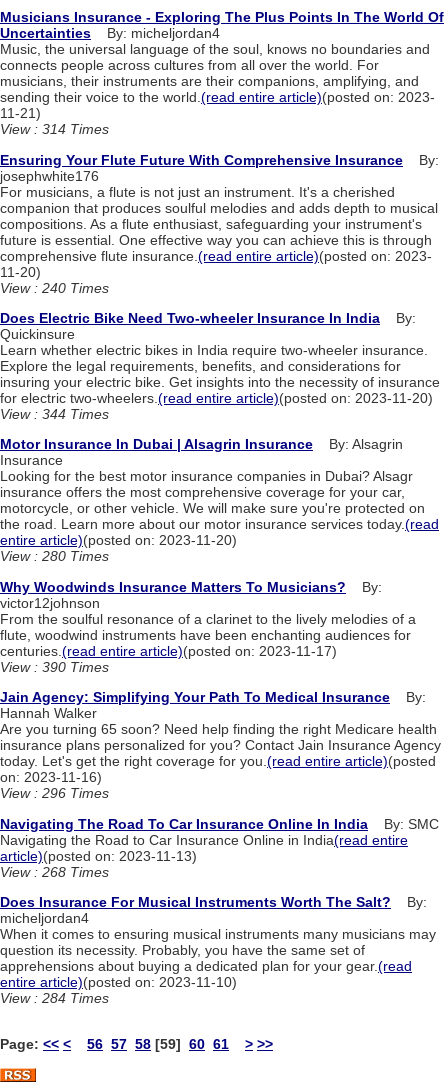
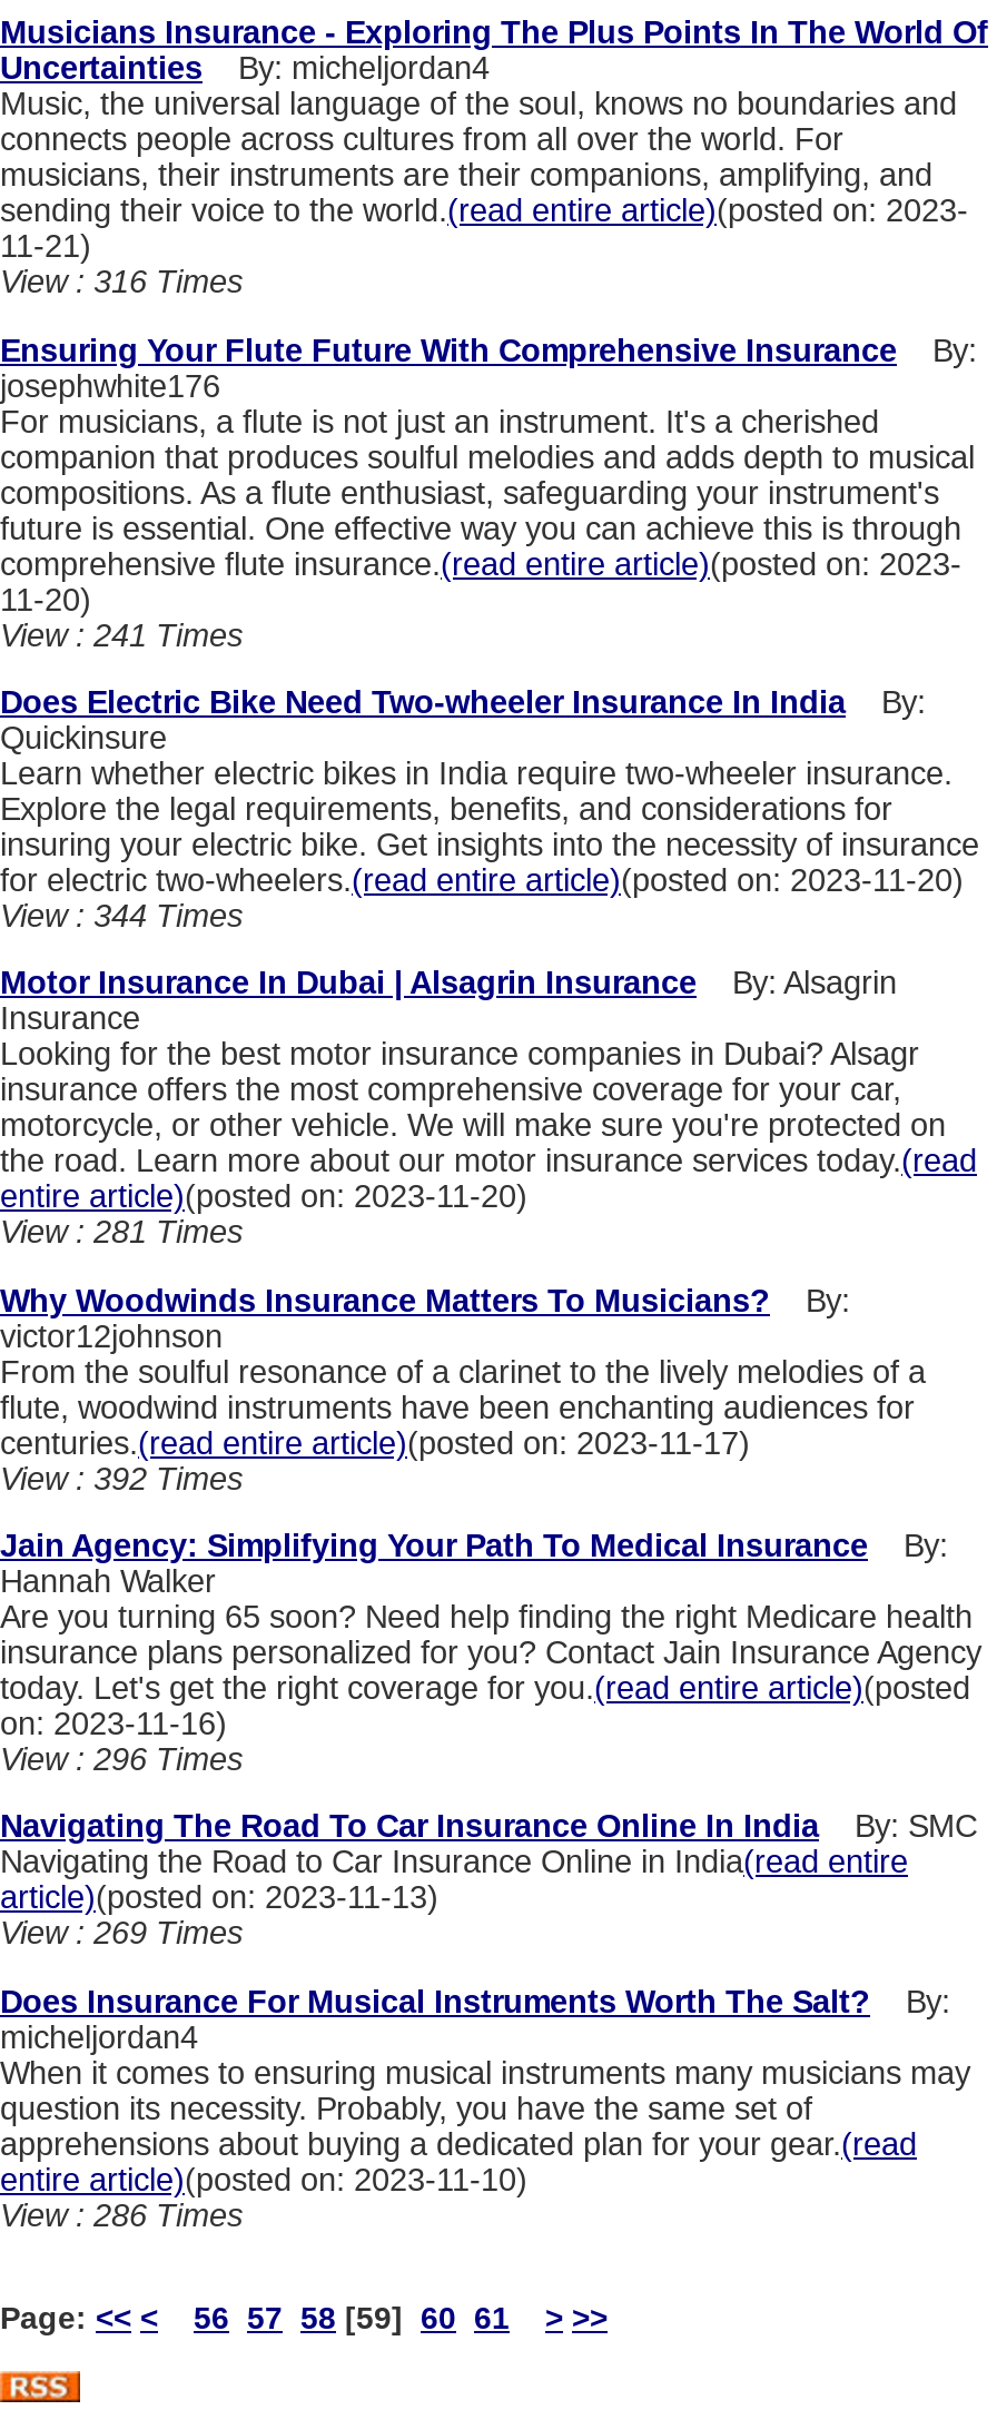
- View : 314 Times
+ View : 316 Times

- View : 240 Times
+ View : 241 Times

- View : 280 Times
+ View : 281 Times

- View : 390 Times
+ View : 392 Times

- View : 268 Times
+ View : 269 Times

- View : 284 Times
+ View : 286 Times
